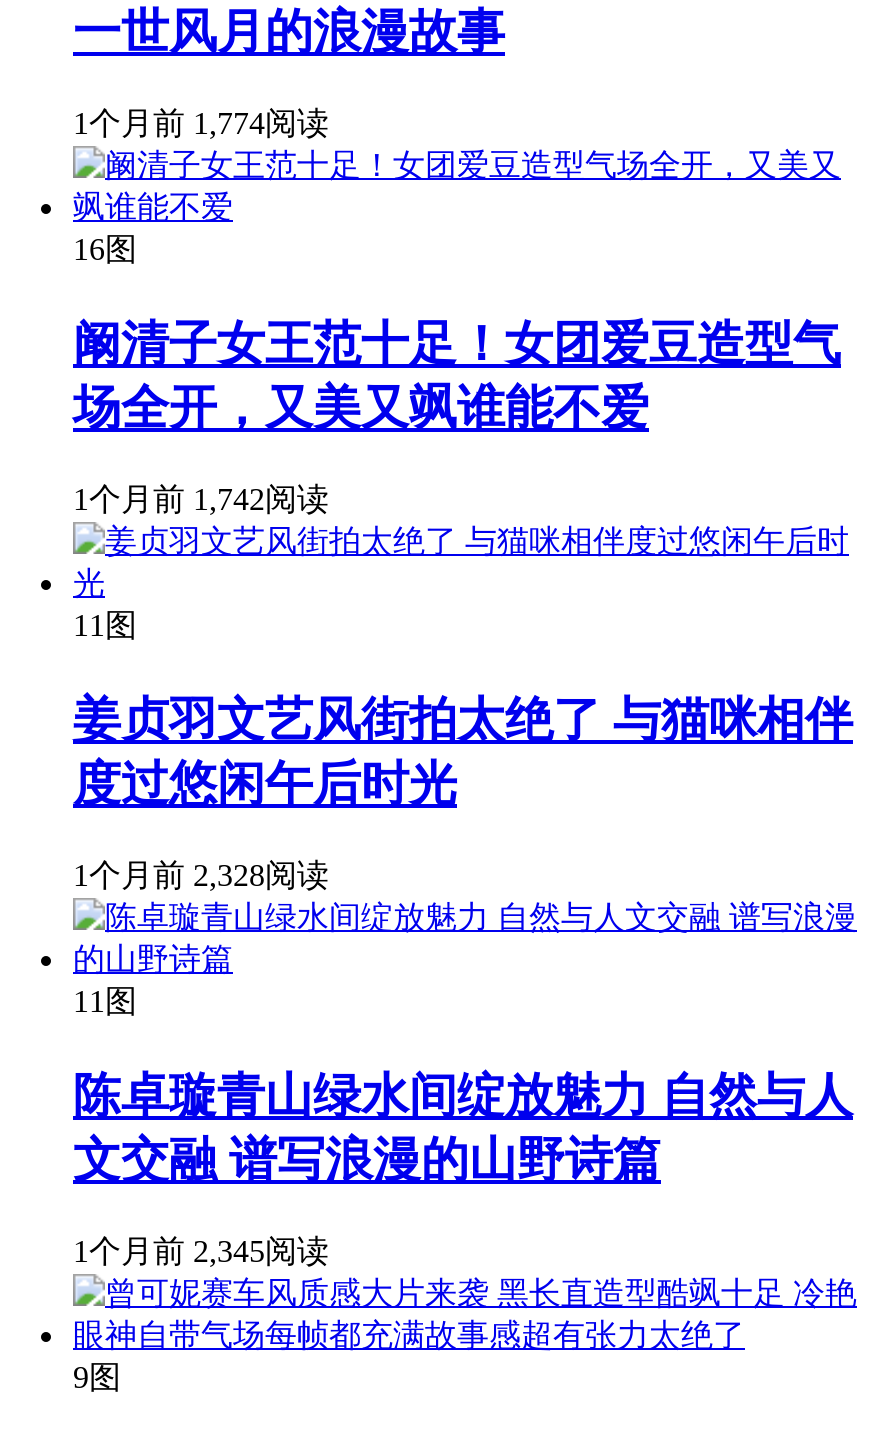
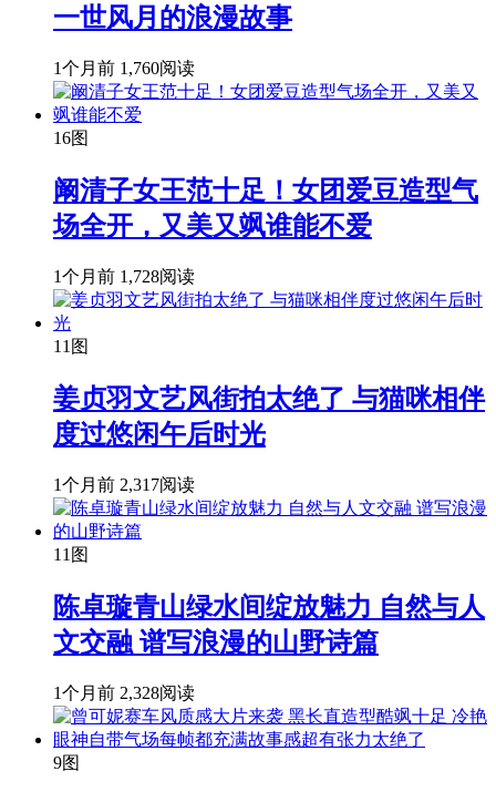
- 1个月前1,774阅读
+ 1个月前1,760阅读

- 1个月前1,742阅读
+ 1个月前1,728阅读

- 1个月前2,328阅读
+ 1个月前2,317阅读

- 1个月前2,345阅读
+ 1个月前2,328阅读
